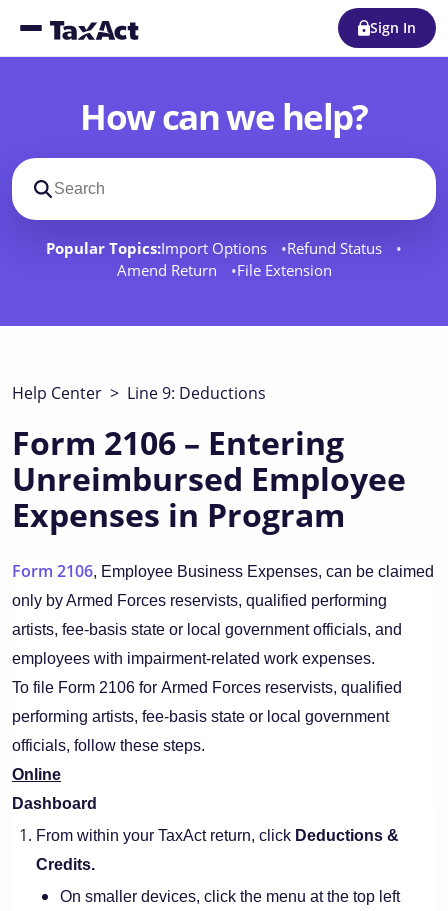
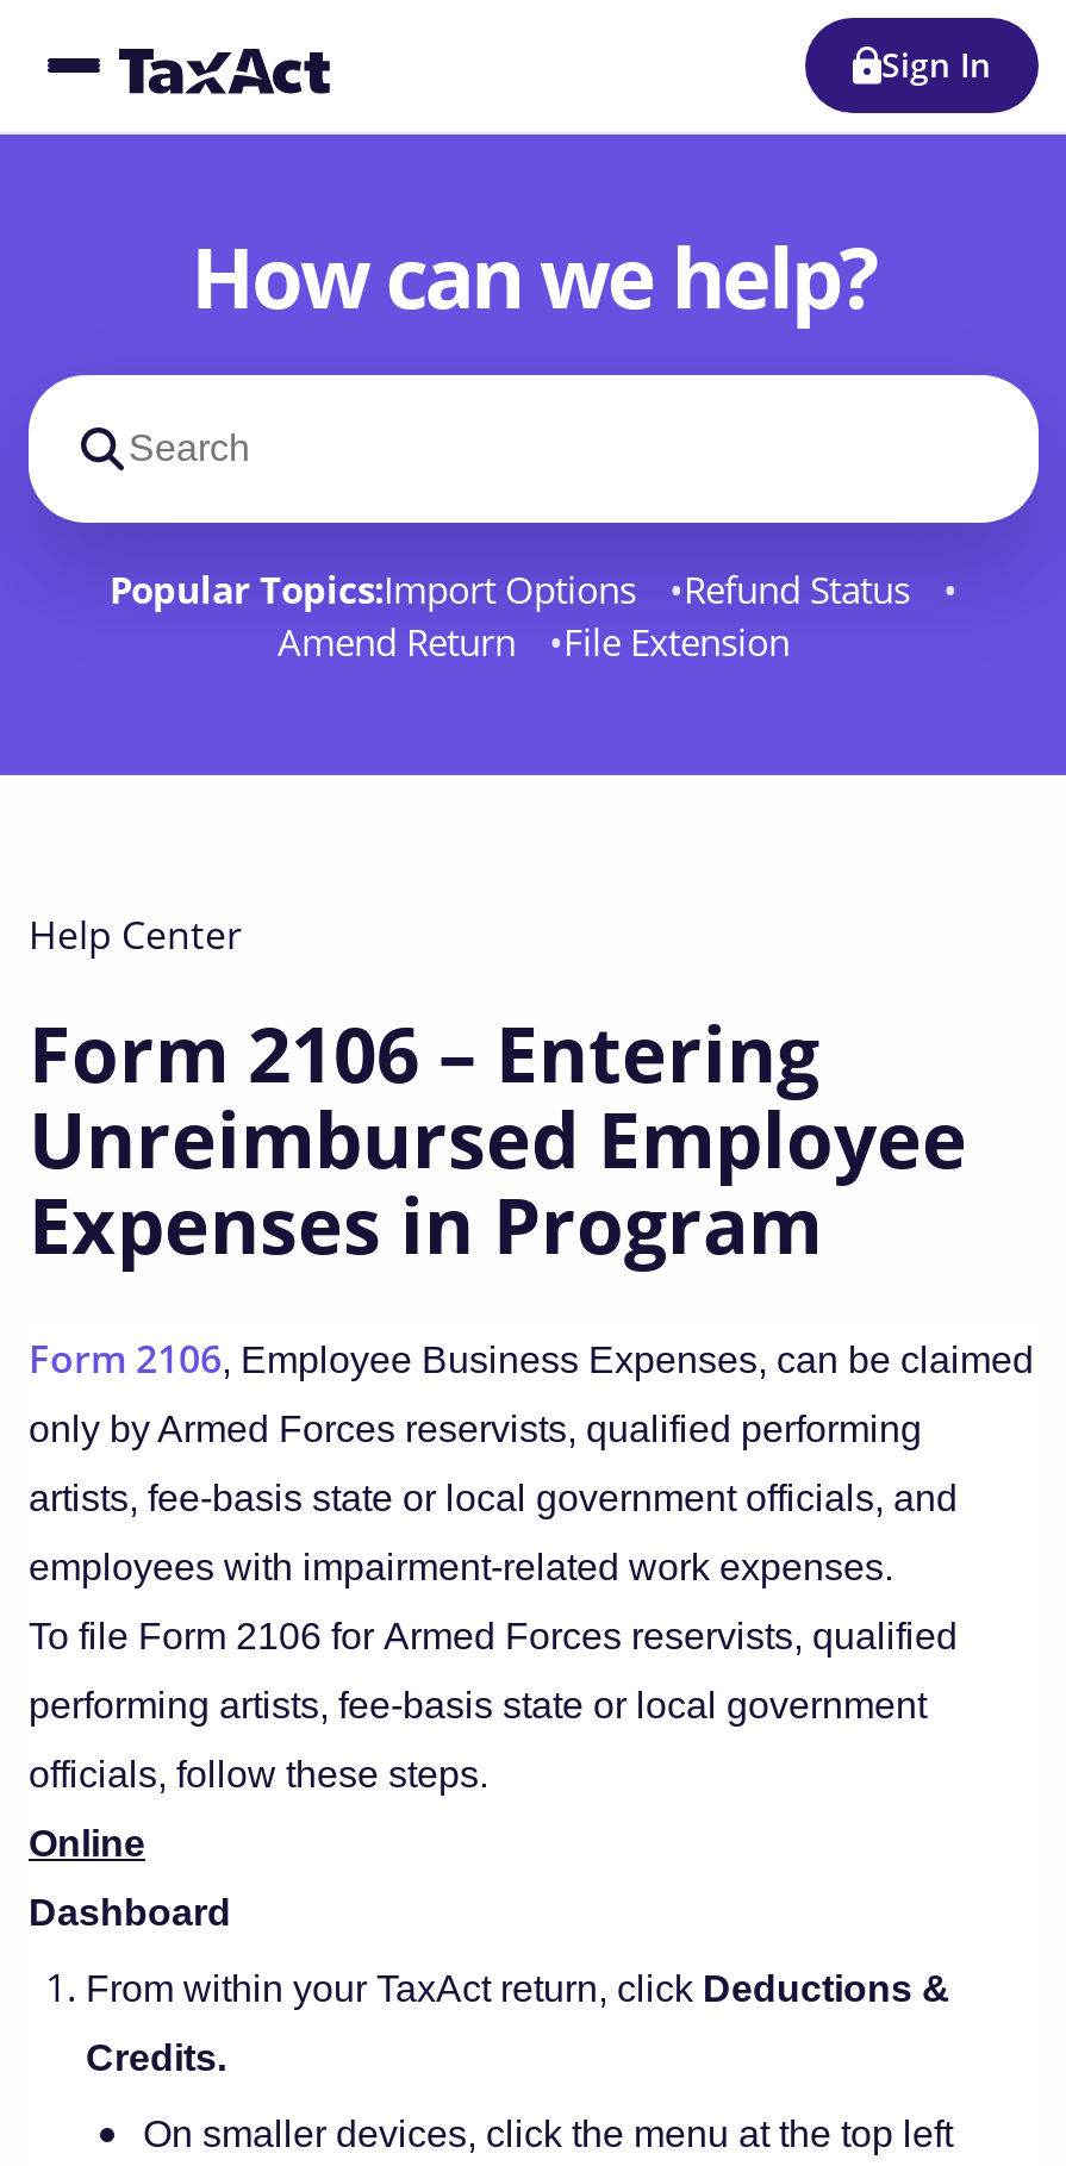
- Help Center > Line 9: Deductions
+ Help Center
